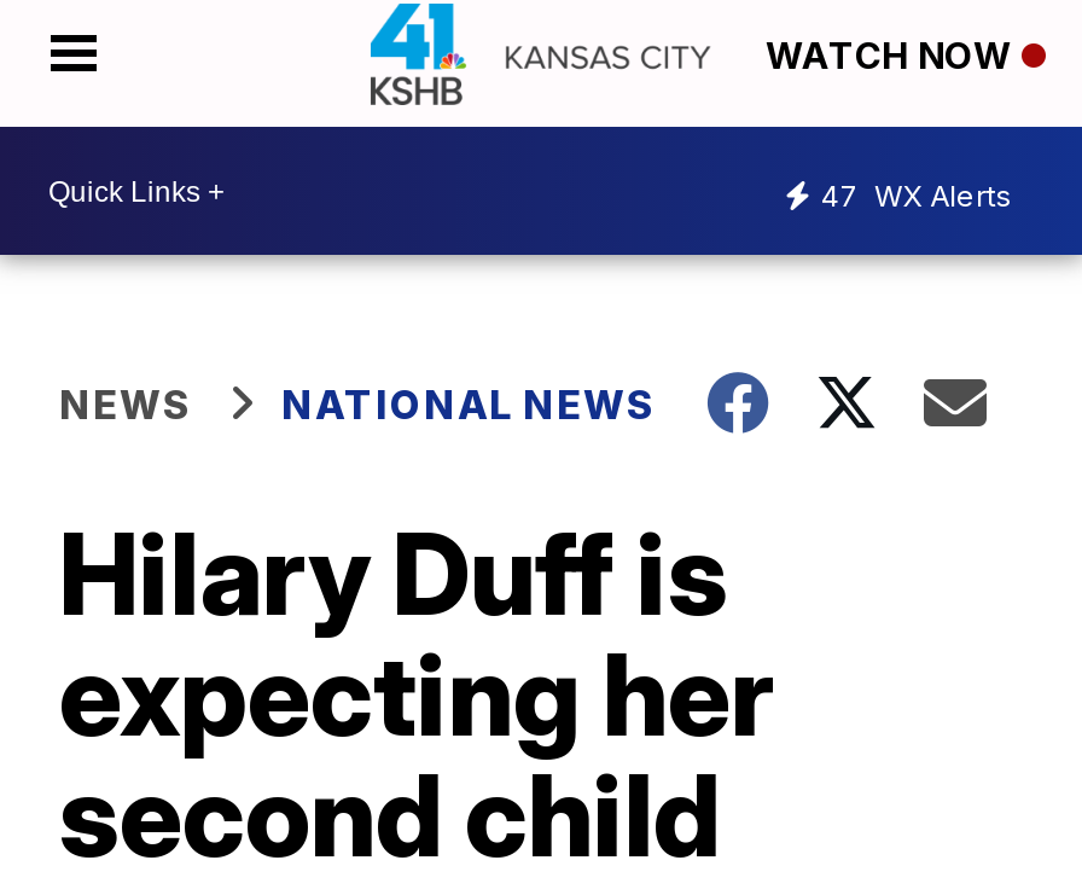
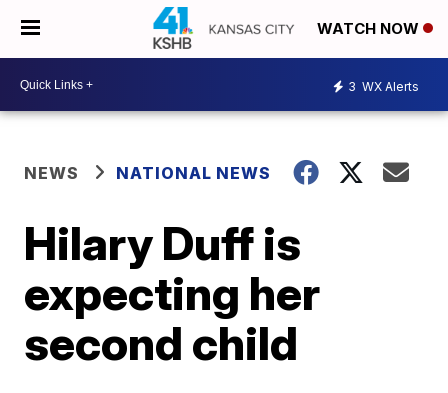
- 47 WX Alerts
+ 3 WX Alerts
